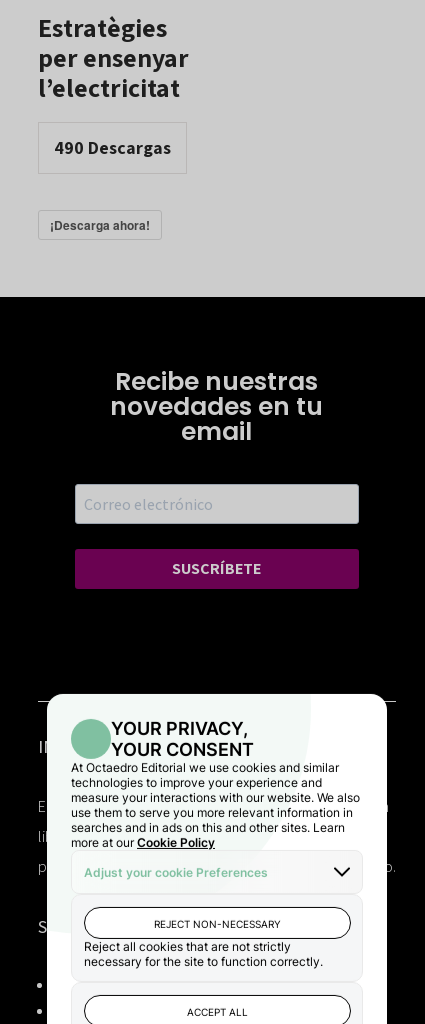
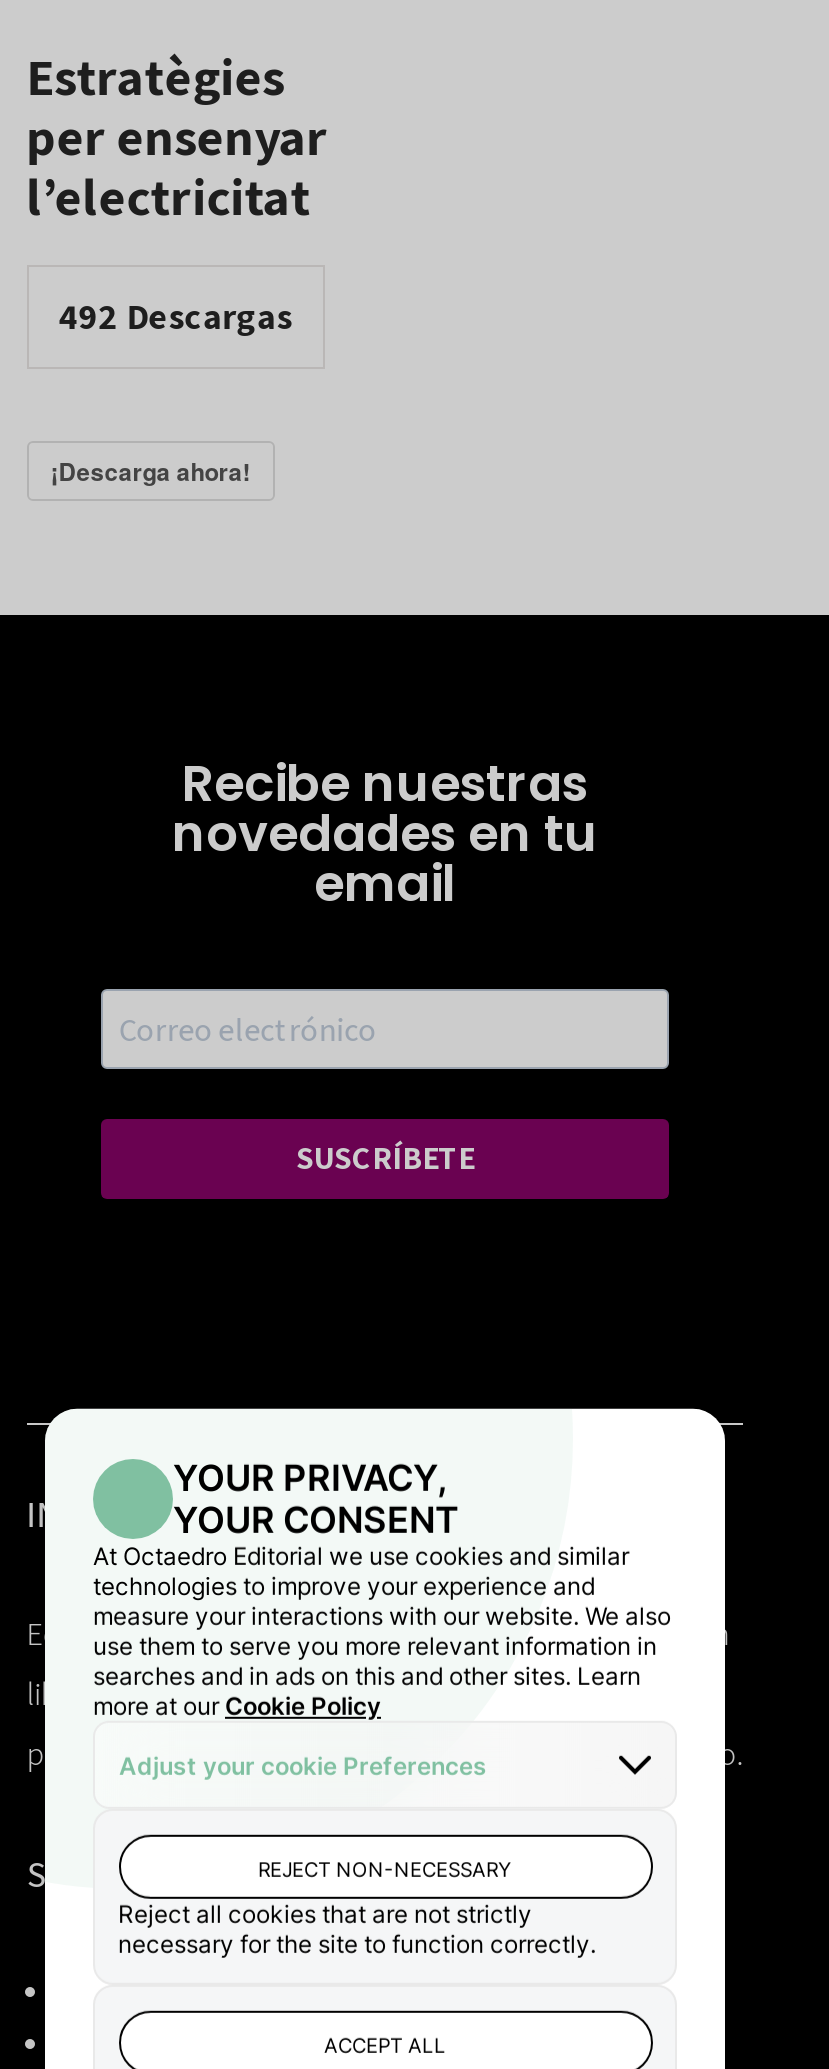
- 490 Descargas
+ 492 Descargas
